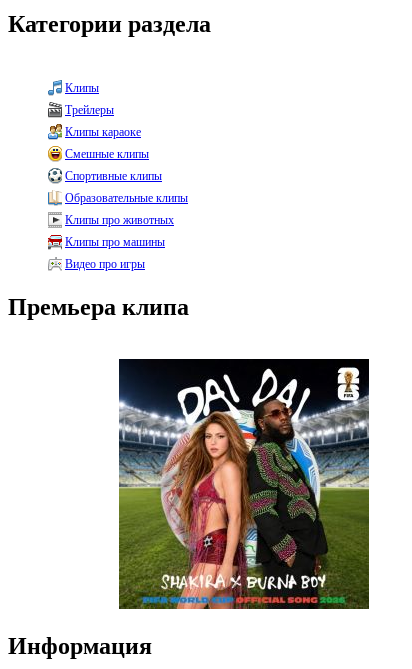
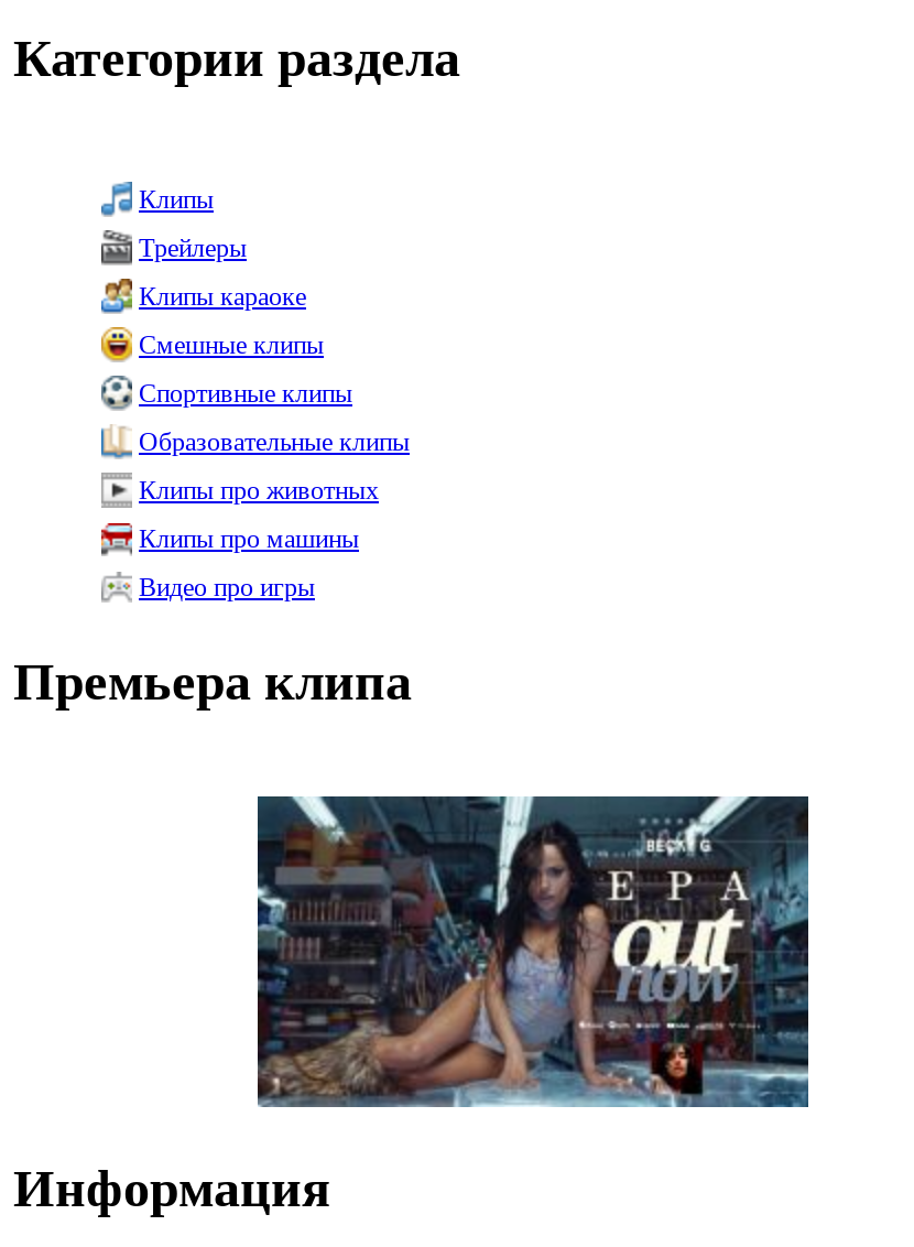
- [image]
+ [image]
